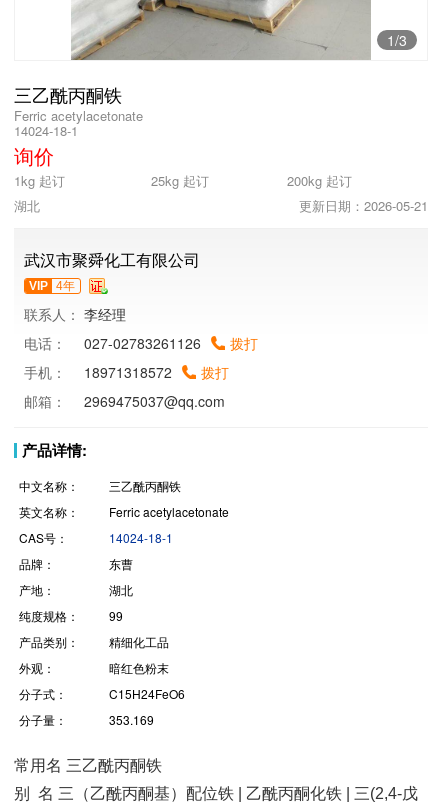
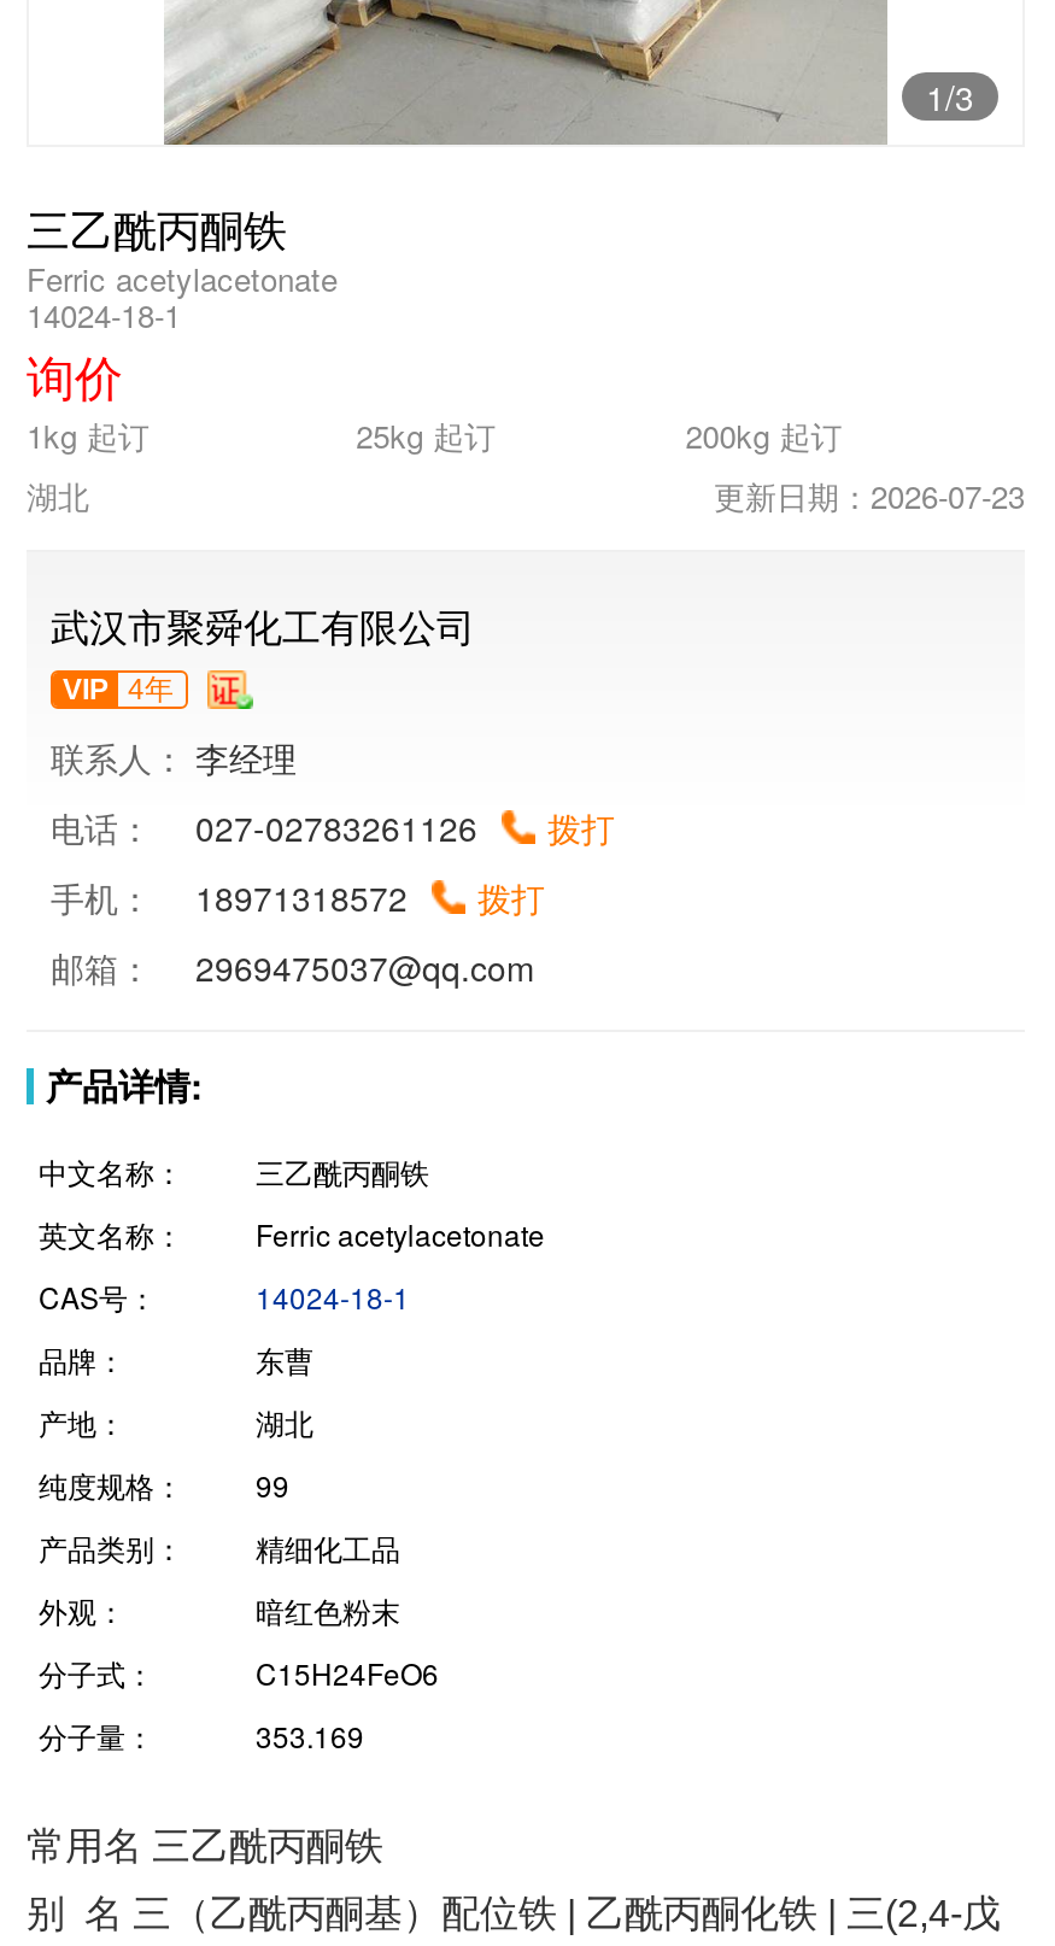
- 更新日期：2026-05-21
+ 更新日期：2026-07-23
